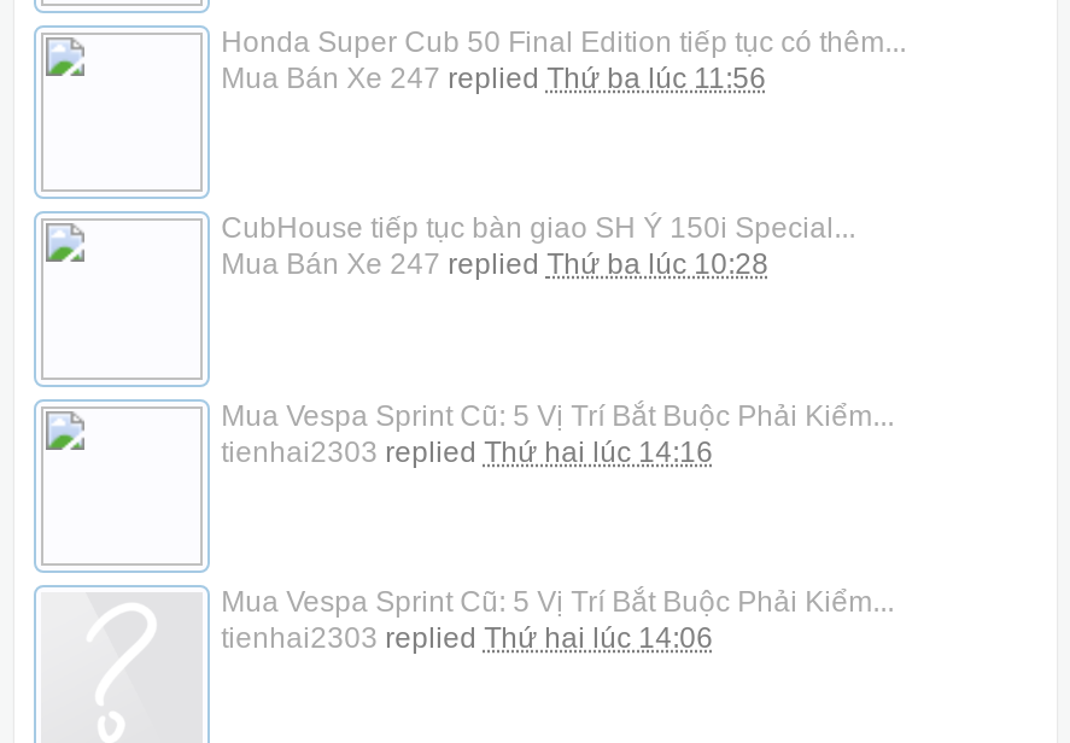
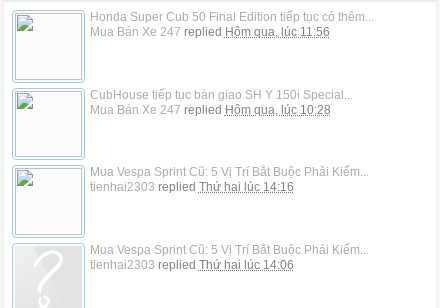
- Mua Bán Xe 247 replied Thứ ba lúc 11:56
+ Mua Bán Xe 247 replied Hôm qua, lúc 11:56

- Mua Bán Xe 247 replied Thứ ba lúc 10:28
+ Mua Bán Xe 247 replied Hôm qua, lúc 10:28
